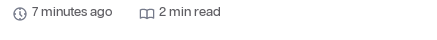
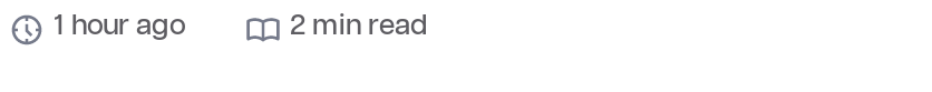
- 7 minutes ago
+ 1 hour ago
